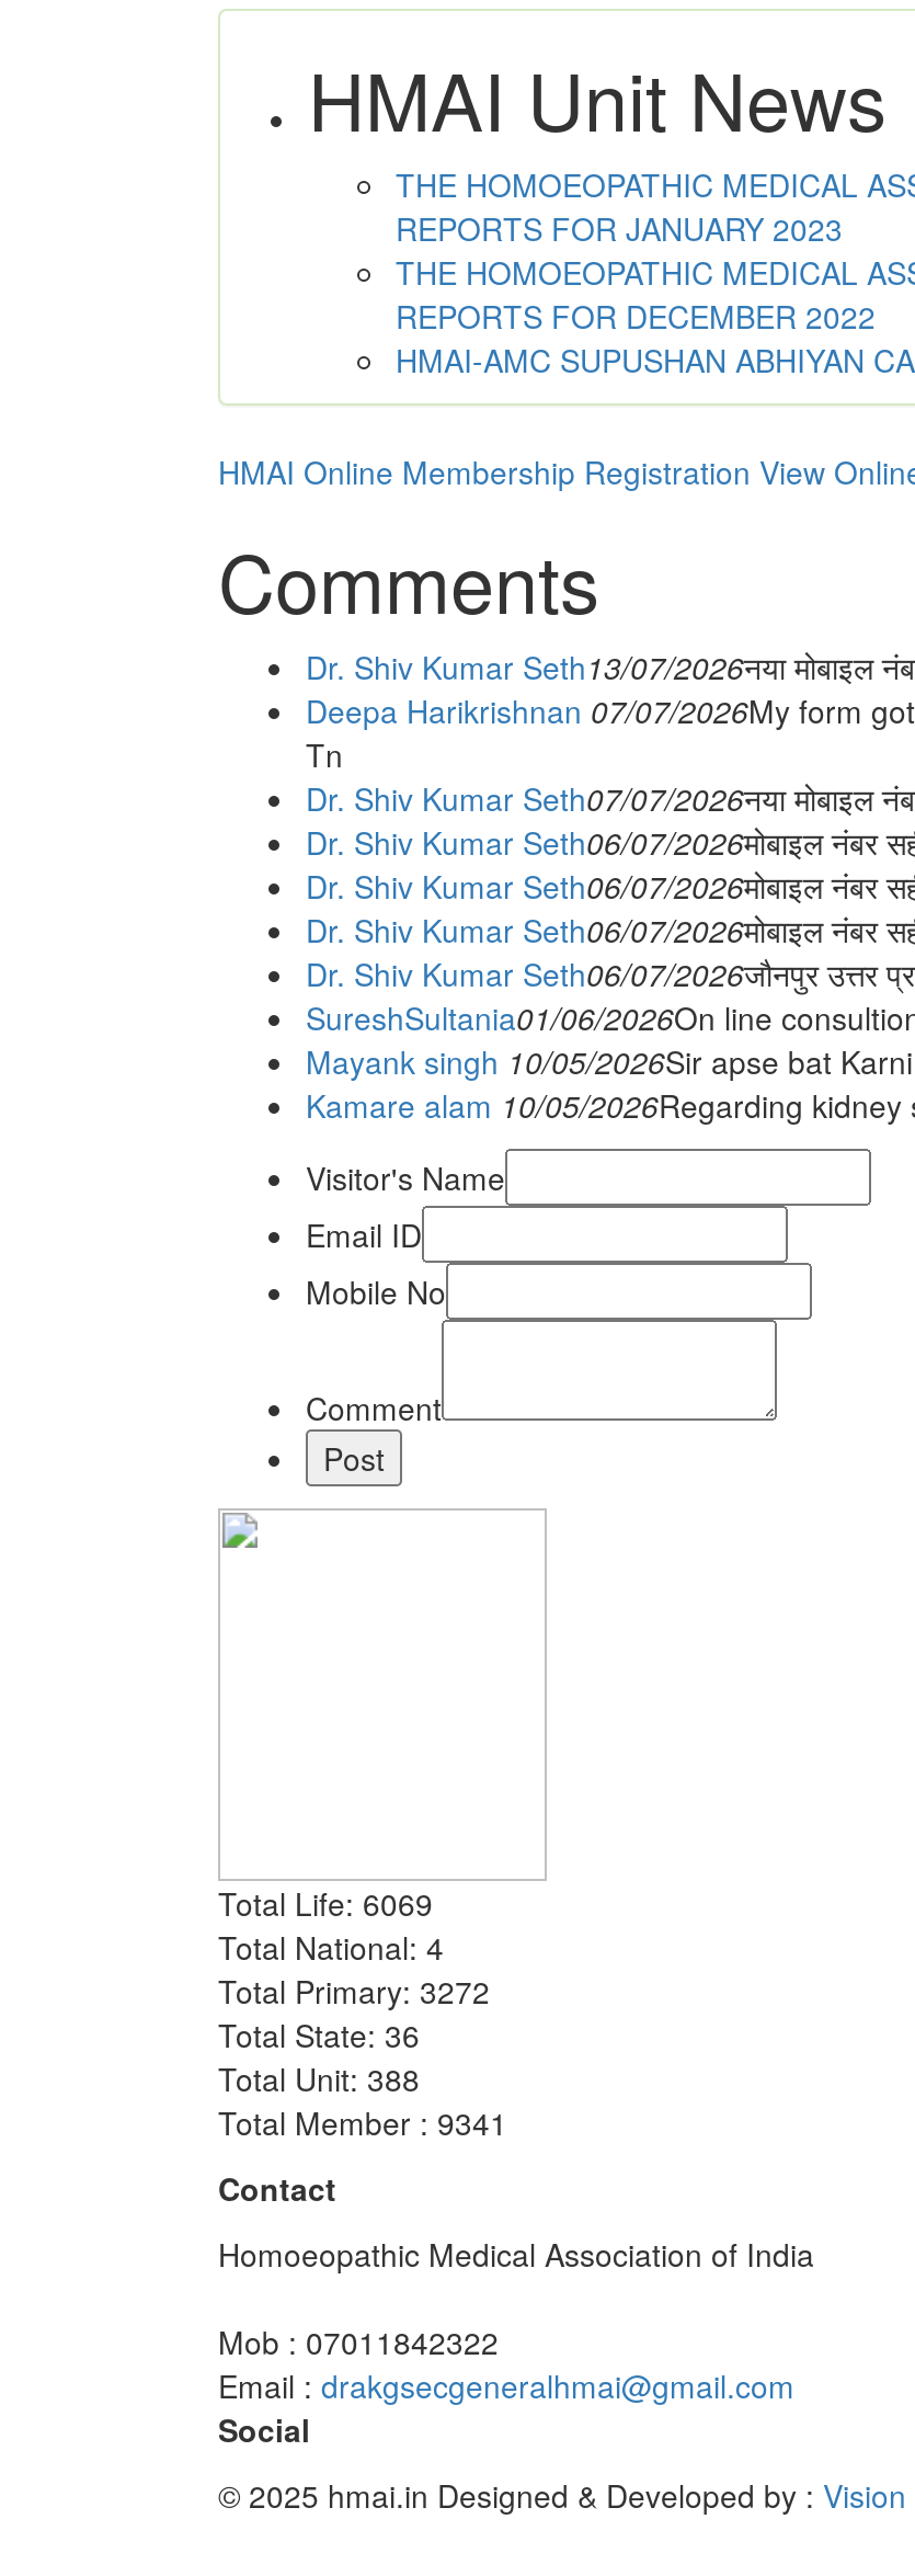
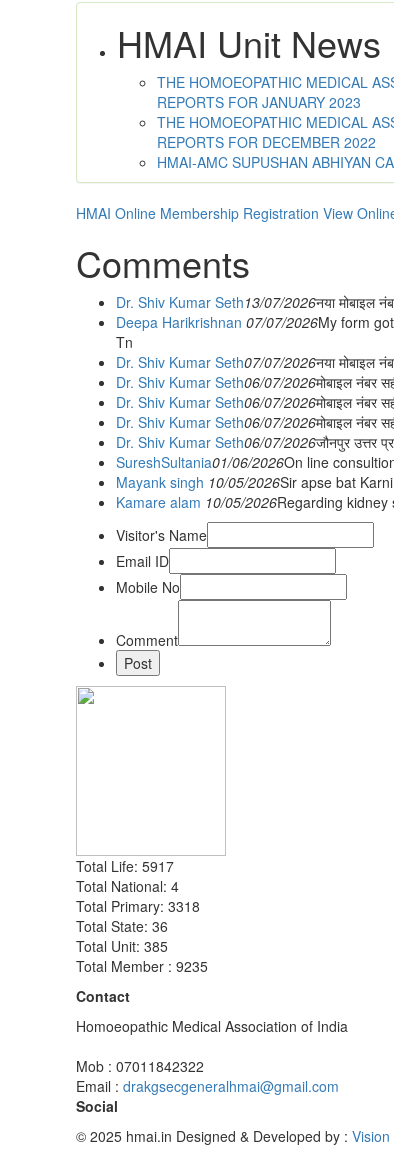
- Total Life: 6069
+ Total Life: 5917

- Total Primary: 3272
+ Total Primary: 3318

- Total Unit: 388
+ Total Unit: 385

- Total Member : 9341
+ Total Member : 9235
